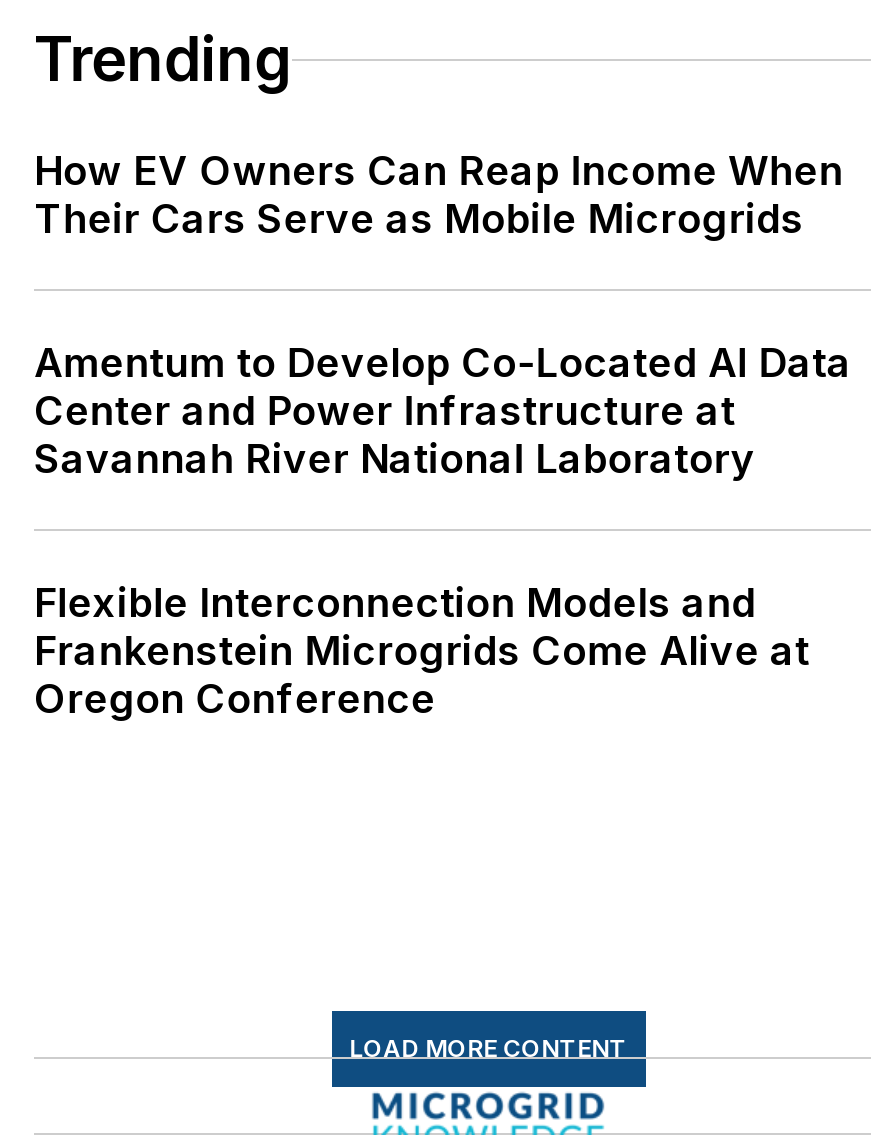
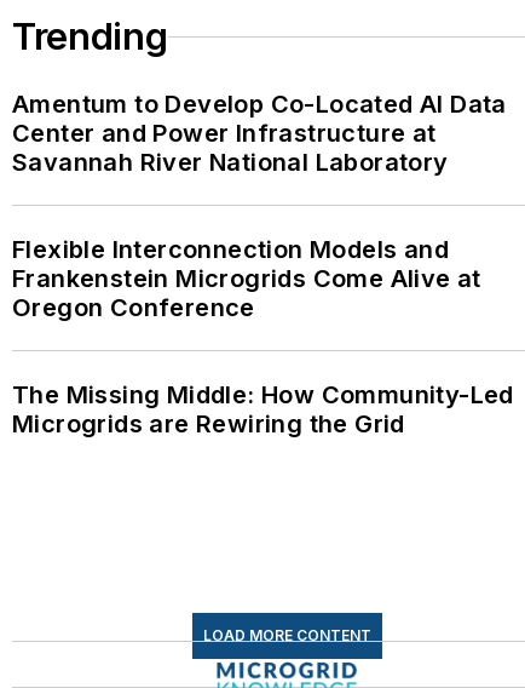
- How EV Owners Can Reap Income When
- Their Cars Serve as Mobile Microgrids

moved up: Amentum to Develop Co-Located AI Data | Center and Power Infrastructure at | Savannah River National Laboratory | Flexible Interconnection Models and | Frankenstein Microgrids Come Alive at | Oregon Conference

+ The Missing Middle: How Community-Led
+ Microgrids are Rewiring the Grid
